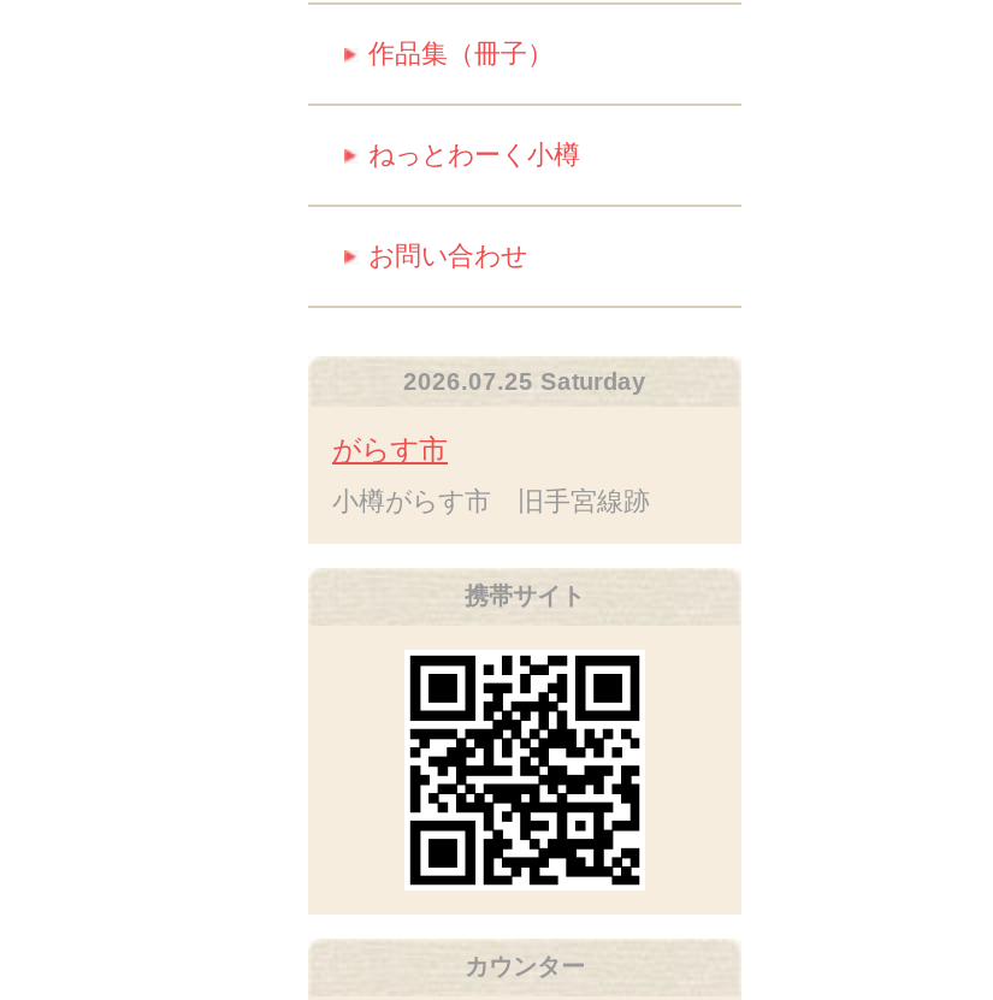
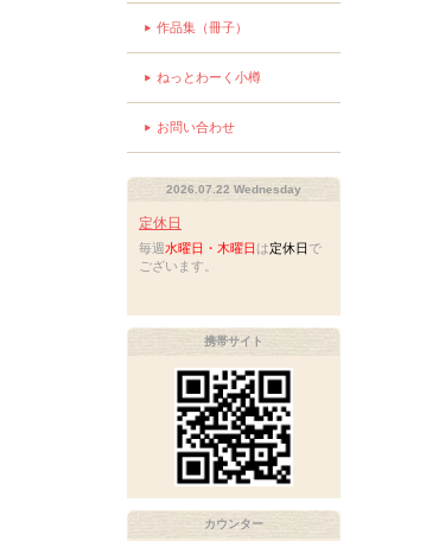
- 2026.07.25 Saturday
+ 2026.07.22 Wednesday

- がらす市
+ 定休日

- 小樽がらす市 旧手宮線跡
+ 毎週水曜日・木曜日は定休日で
+ ございます。
